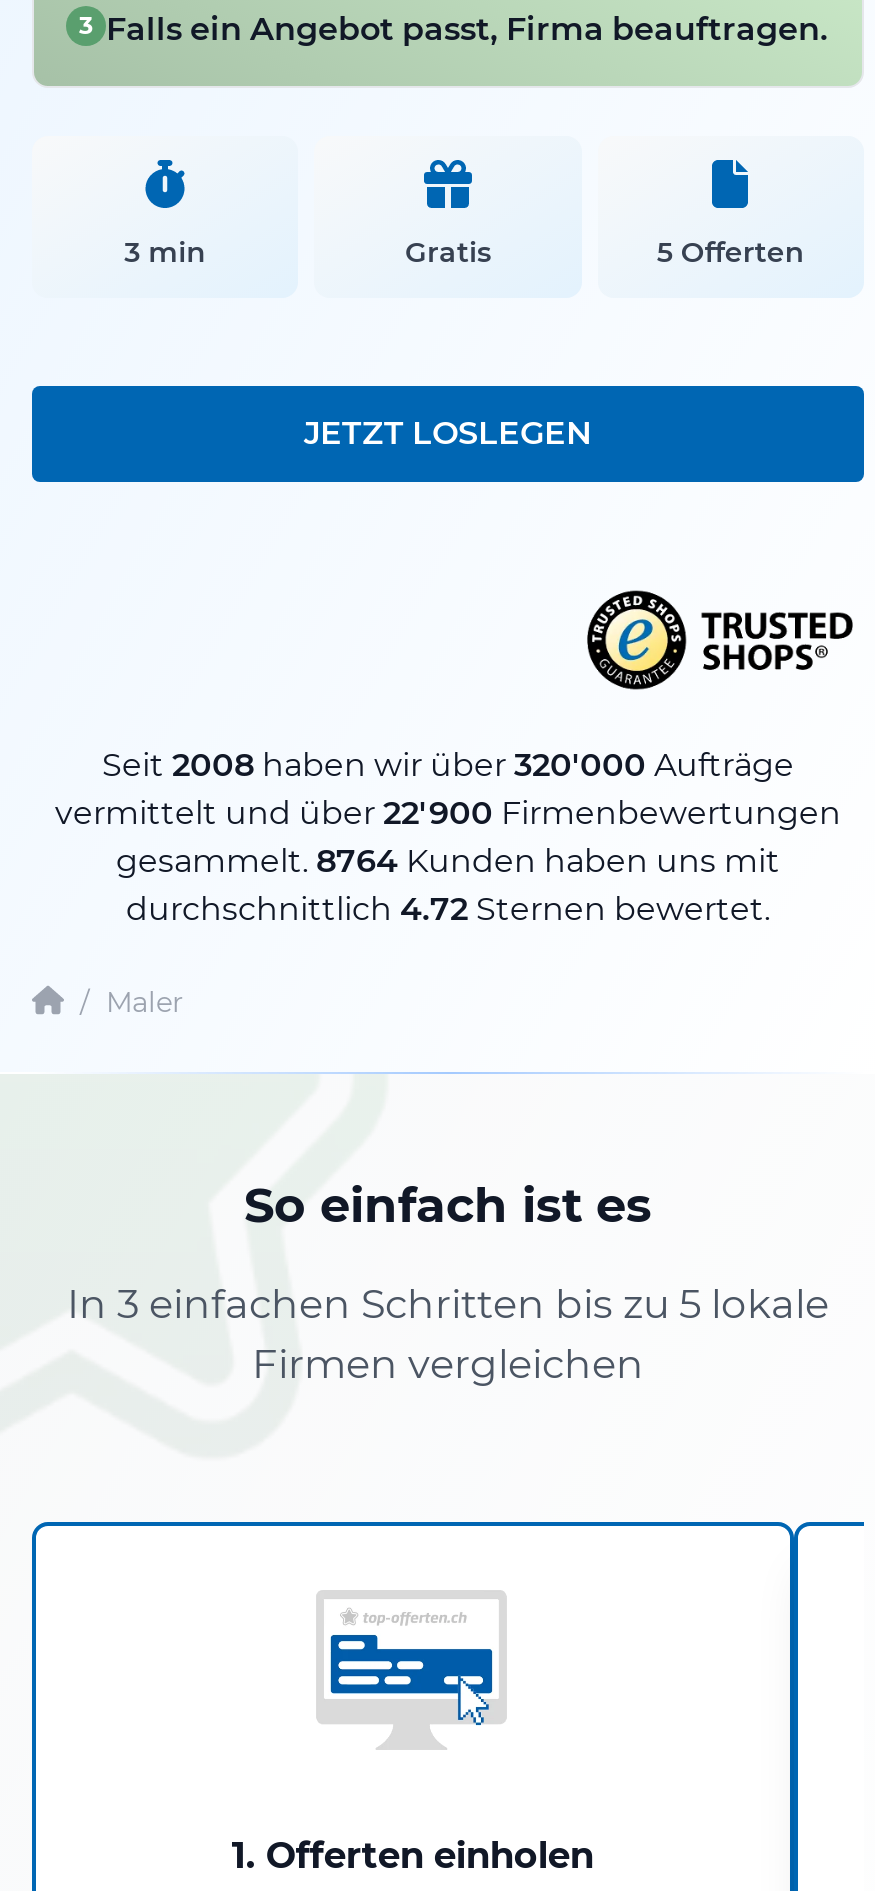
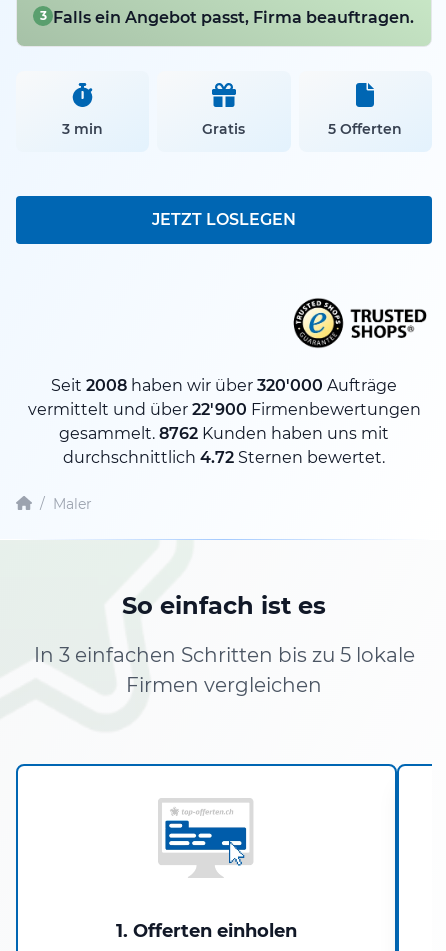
- gesammelt. 8764 Kunden haben uns mit
+ gesammelt. 8762 Kunden haben uns mit
